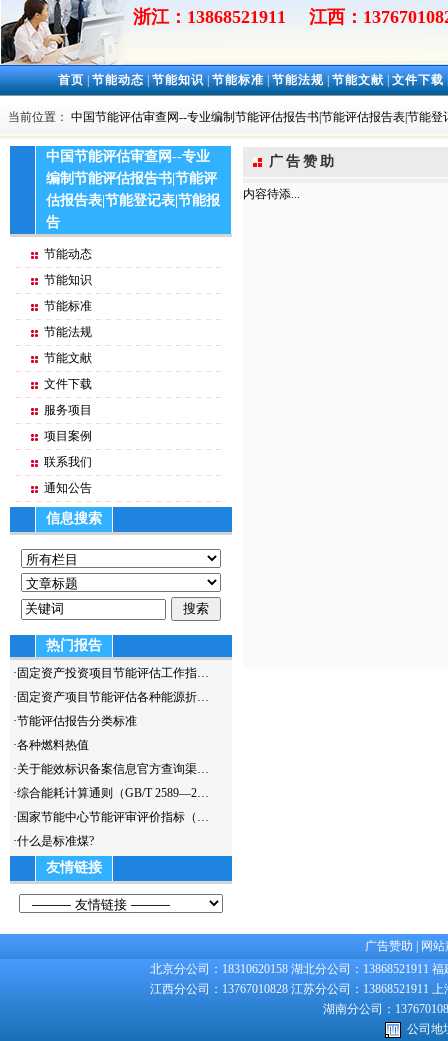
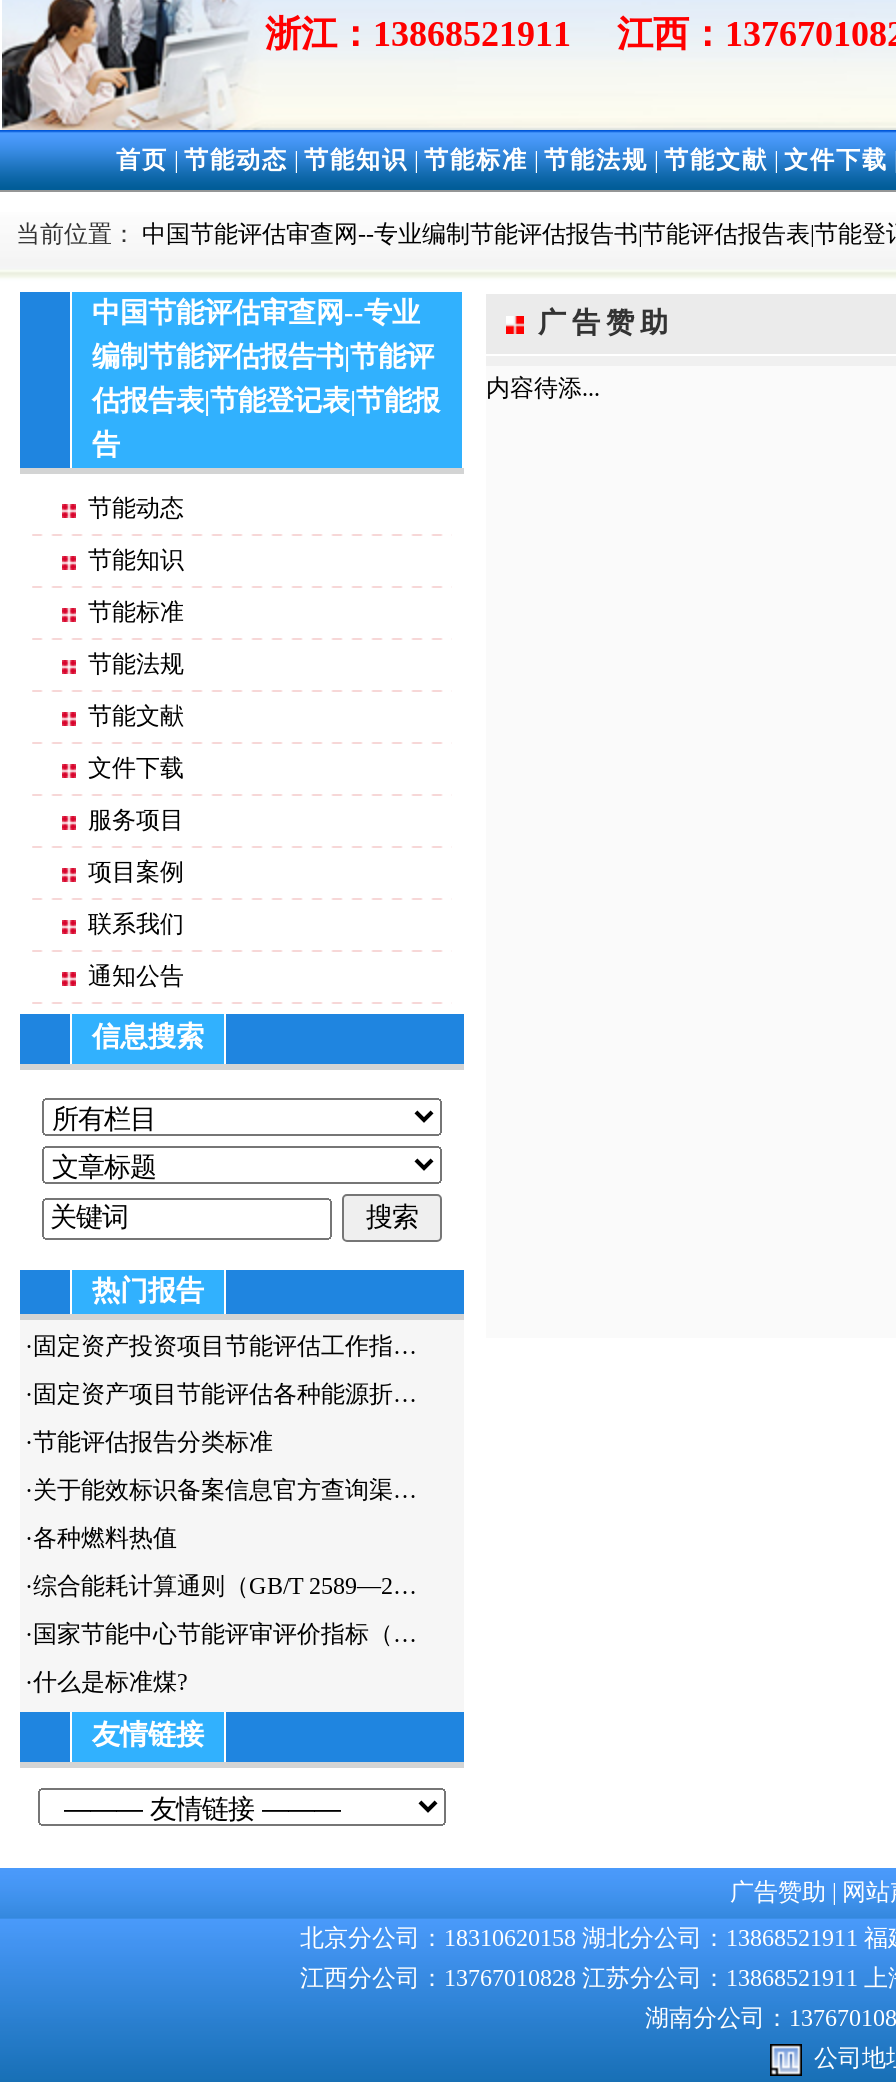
moved down: ·各种燃料热值

moved up: ·关于能效标识备案信息官方查询渠…
